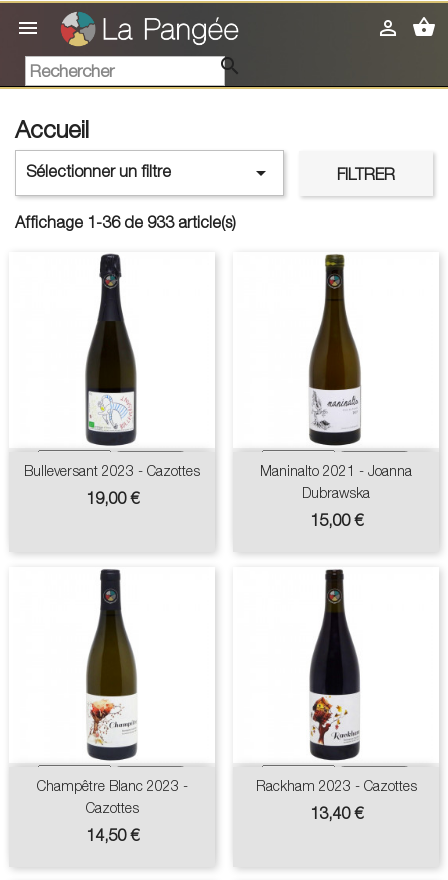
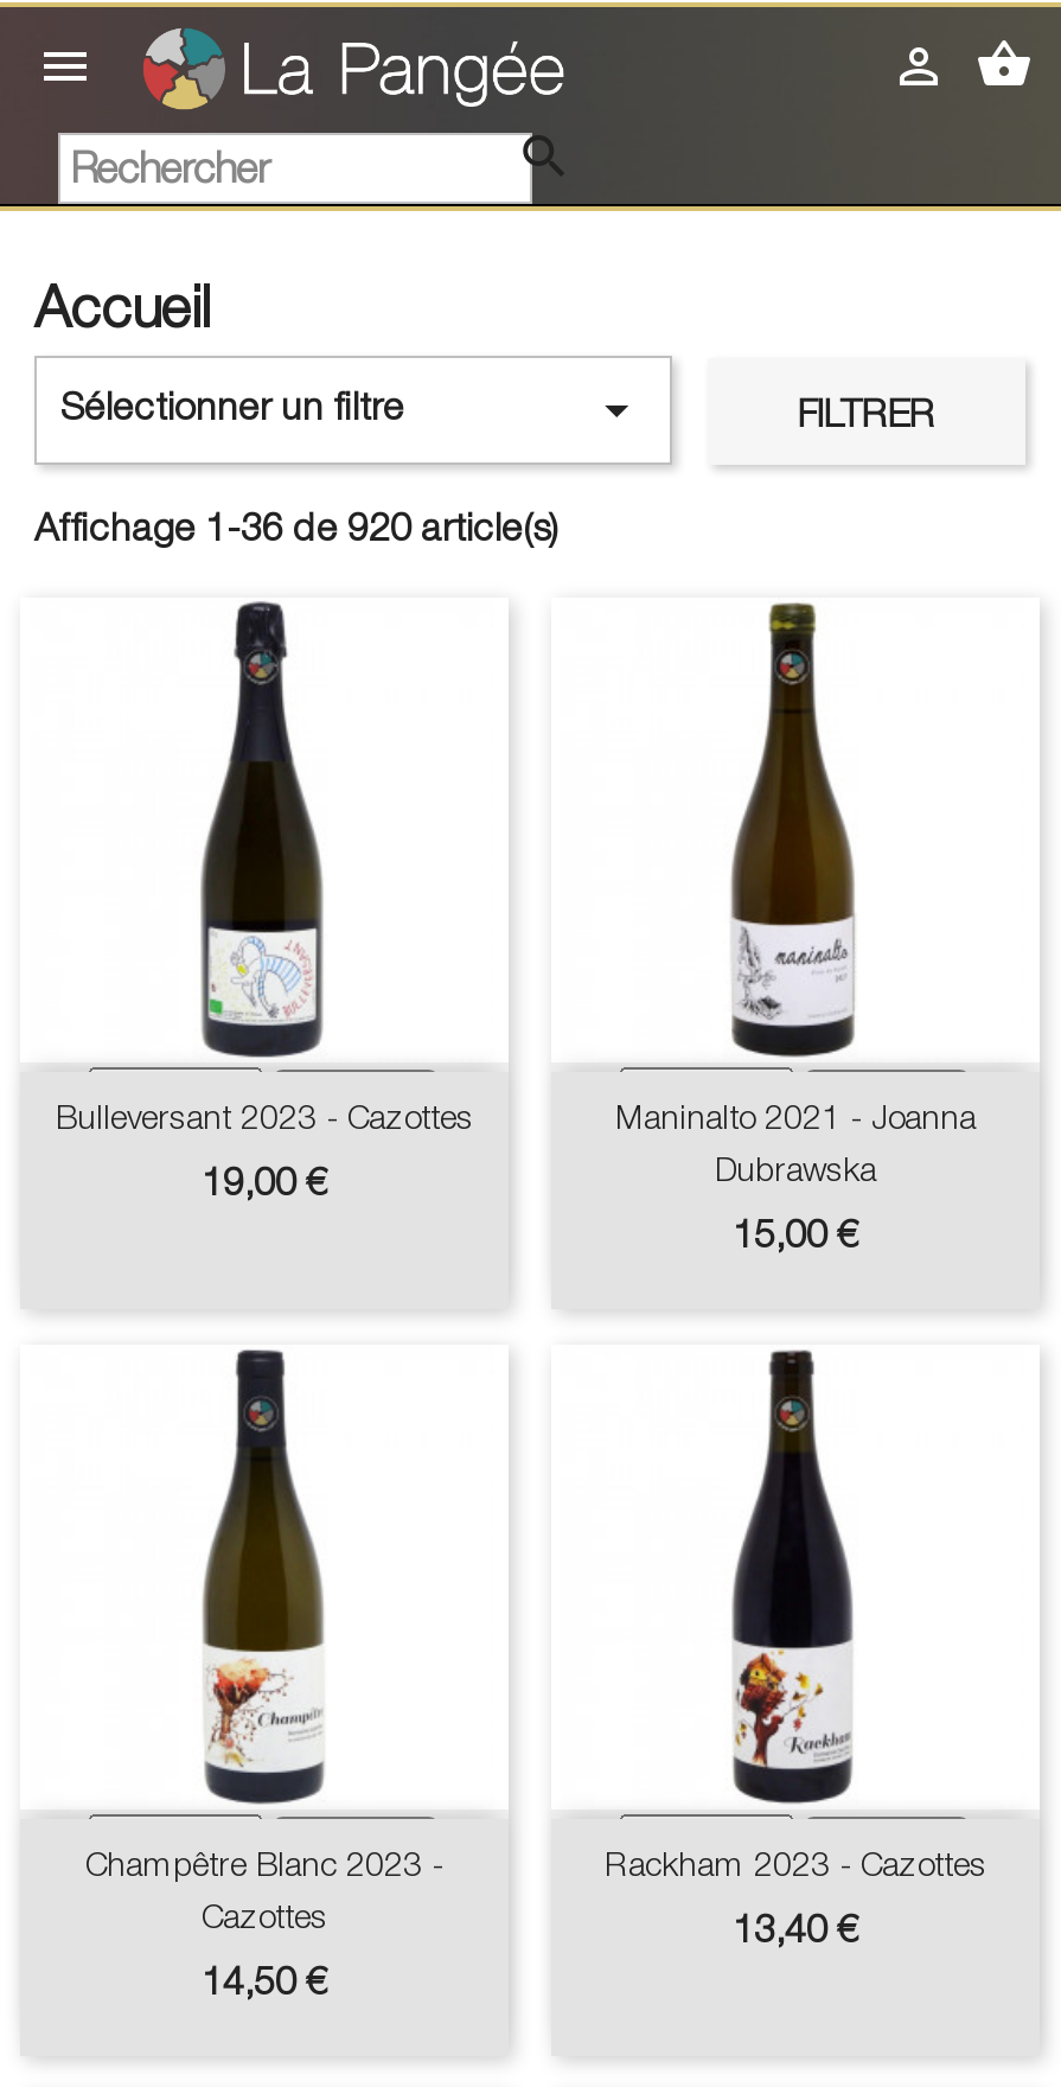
- Affichage 1-36 de 933 article(s)
+ Affichage 1-36 de 920 article(s)
